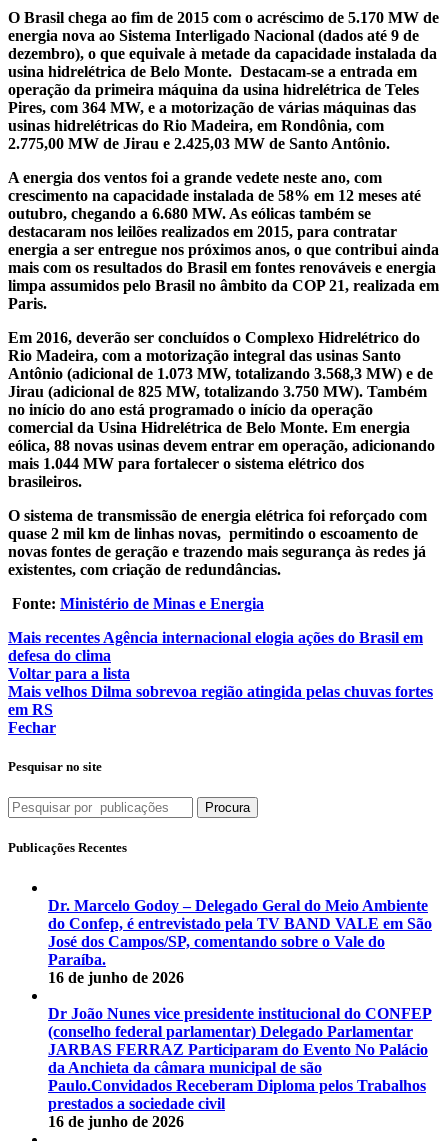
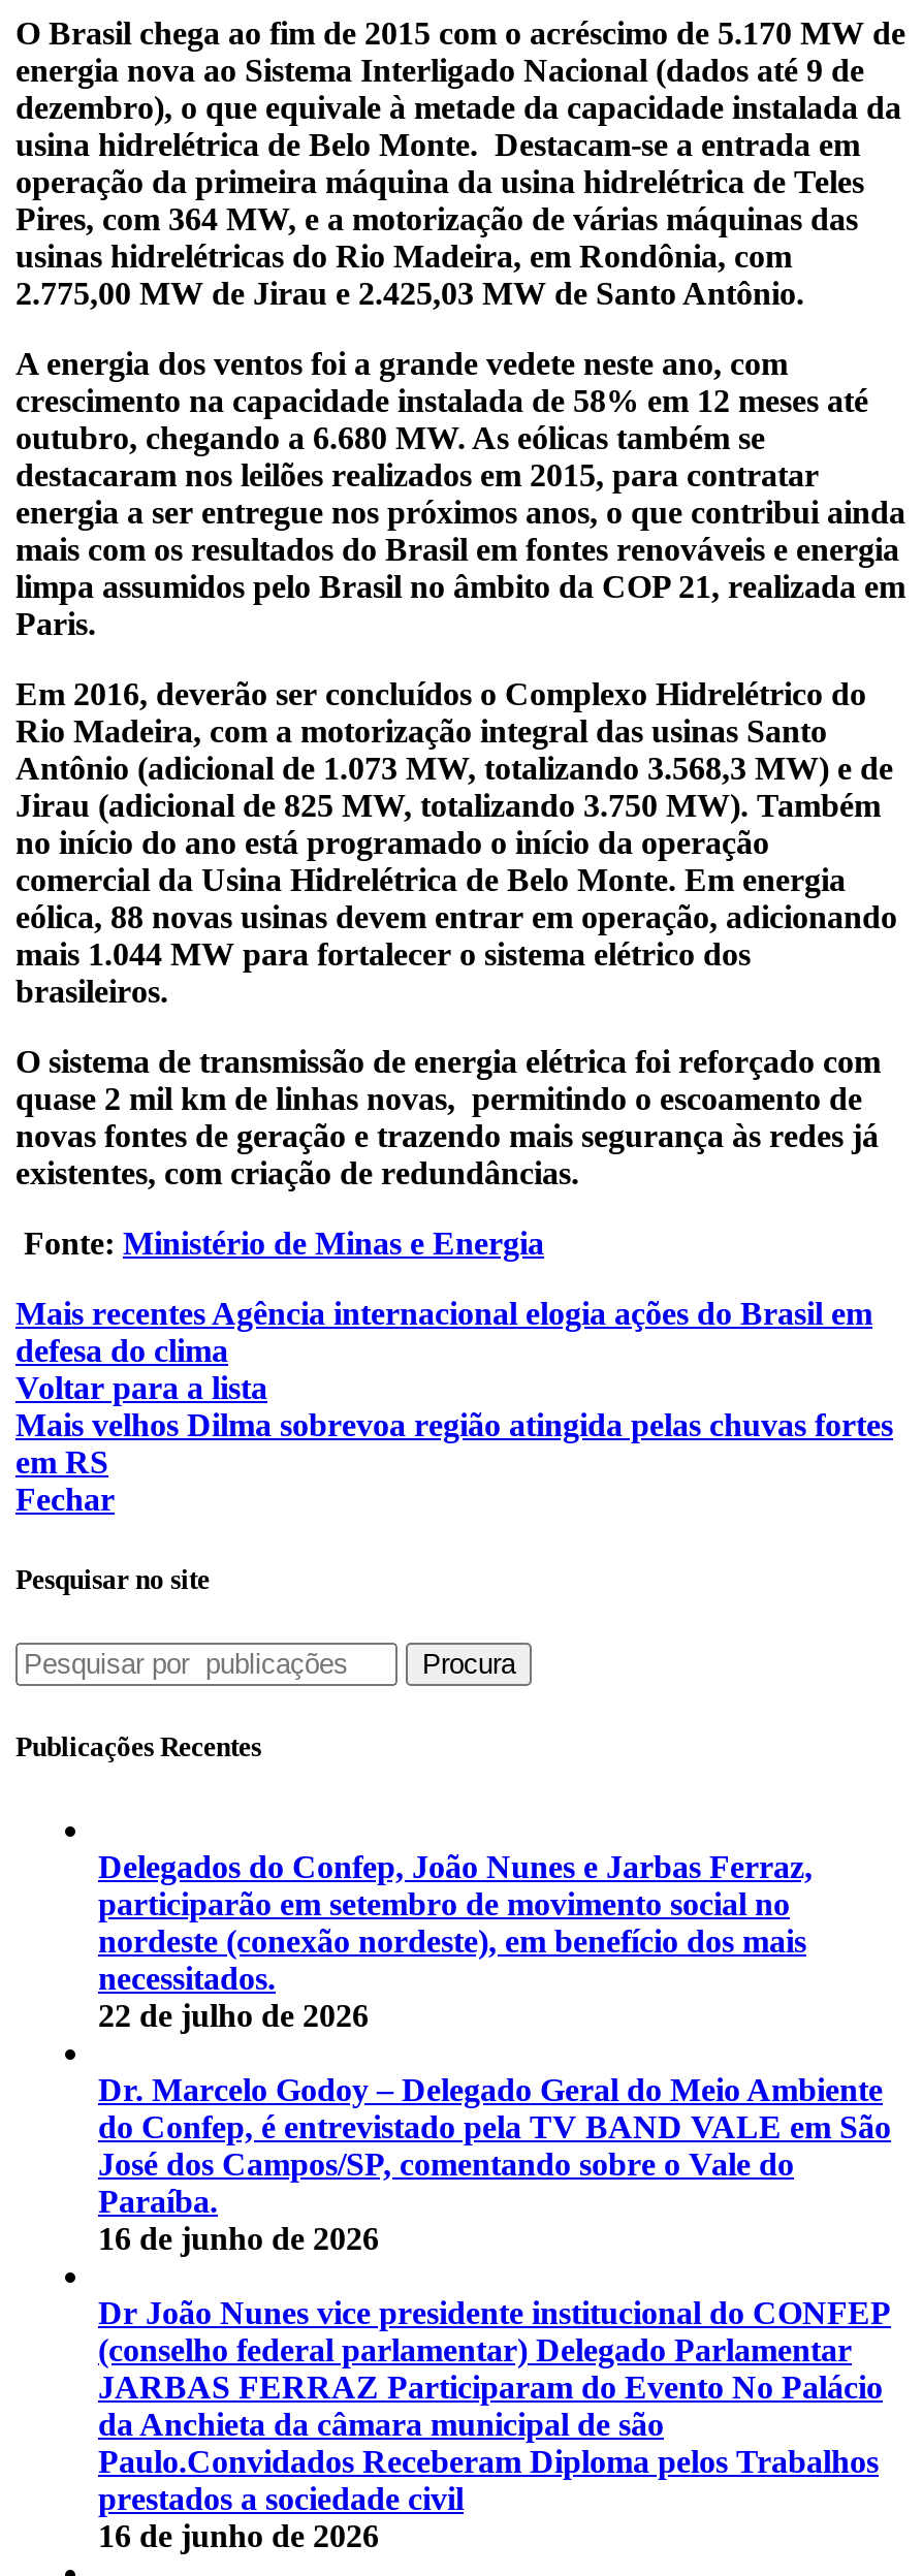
+ Delegados do Confep, João Nunes e Jarbas Ferraz,
+ participarão em setembro de movimento social no
+ nordeste (conexão nordeste), em benefício dos mais
+ necessitados.
+ 22 de julho de 2026
